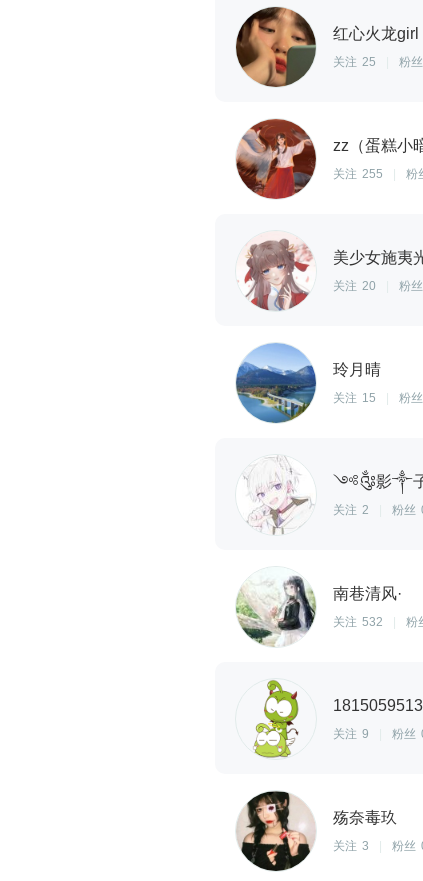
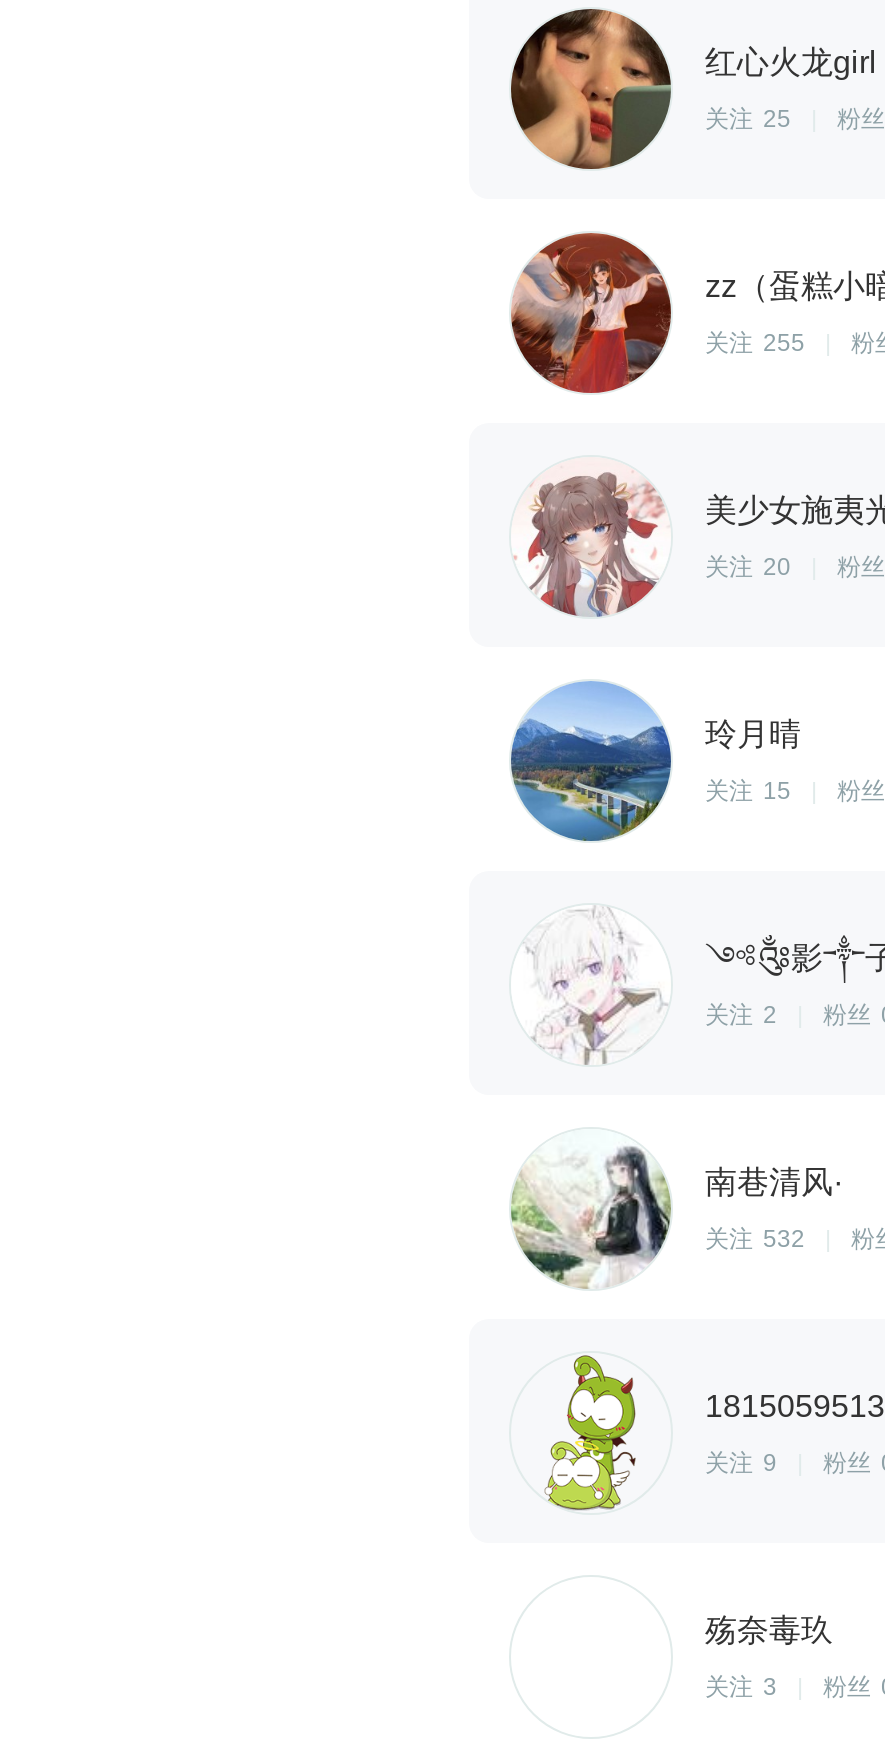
- [image]
